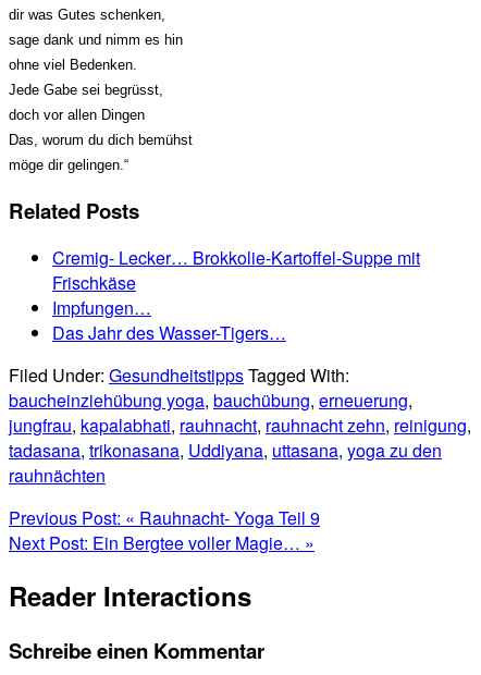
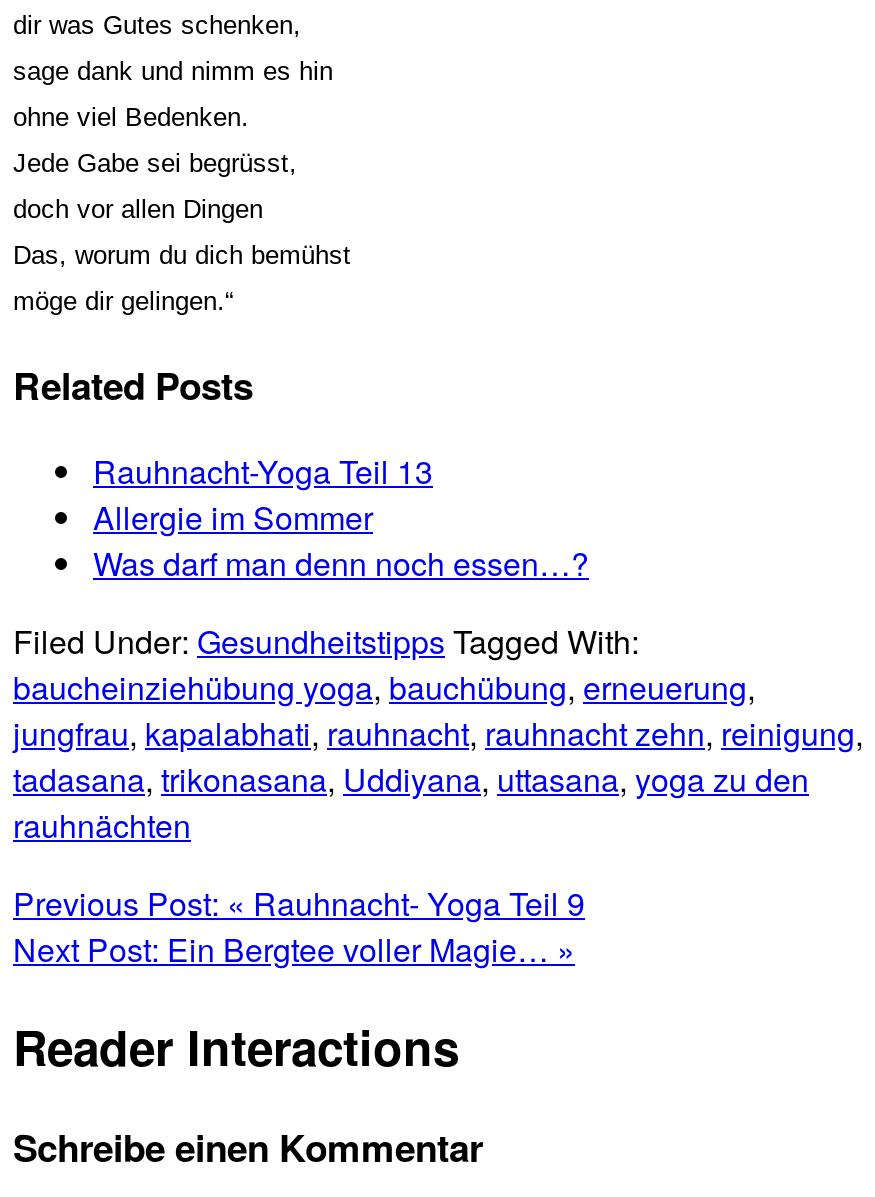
- Cremig- Lecker… Brokkolie-Kartoffel-Suppe mit
- Frischkäse
- Impfungen…
- Das Jahr des Wasser-Tigers…
+ Rauhnacht-Yoga Teil 13
+ Allergie im Sommer
+ Was darf man denn noch essen…?
